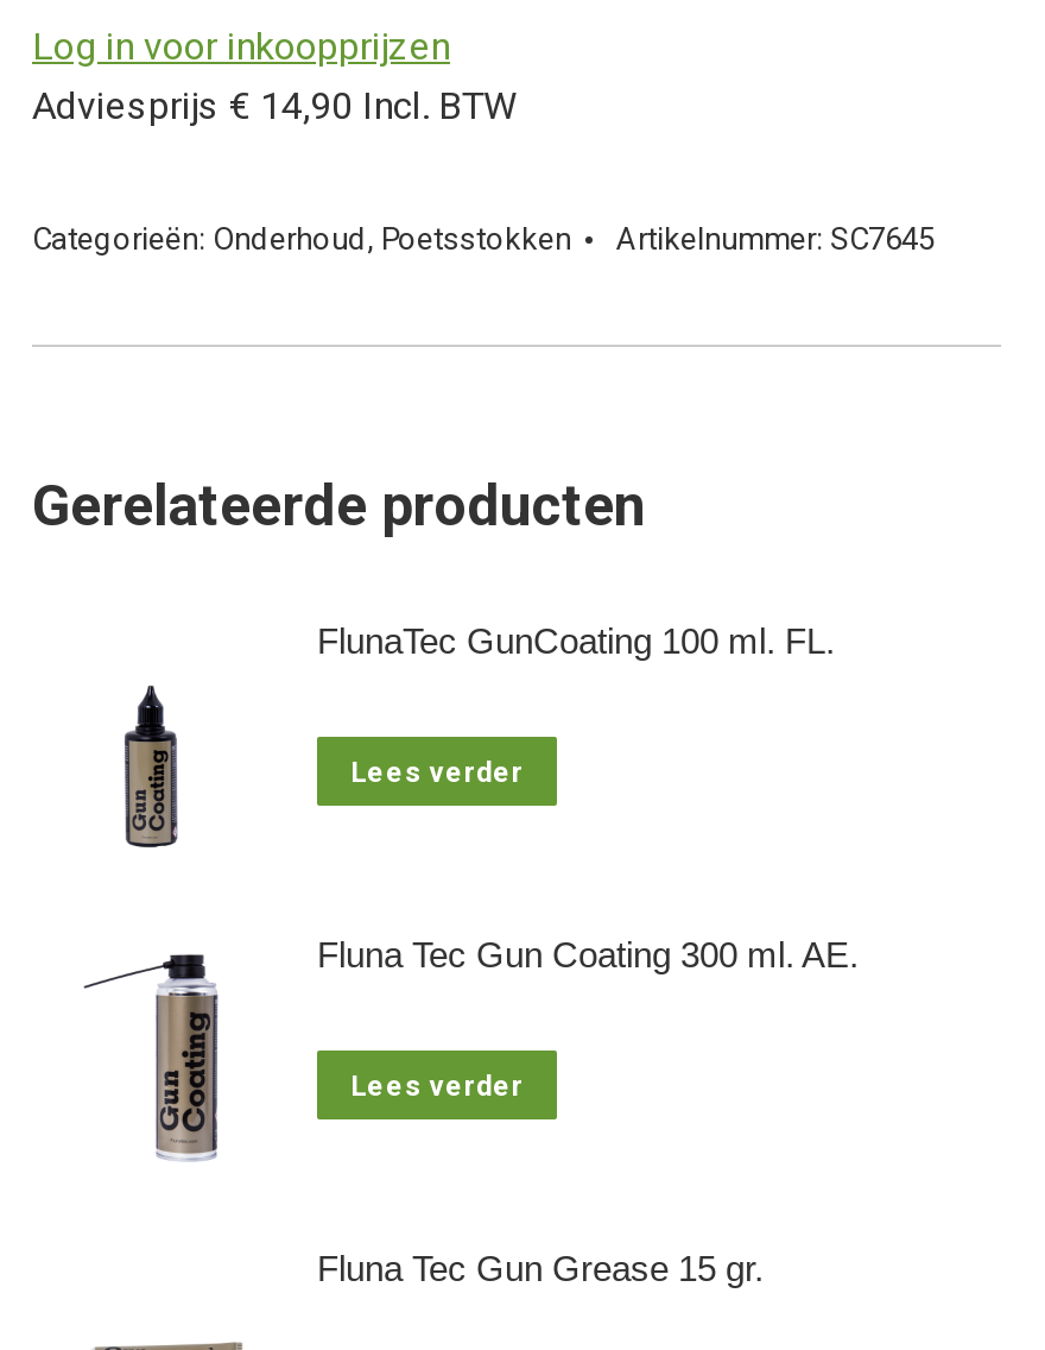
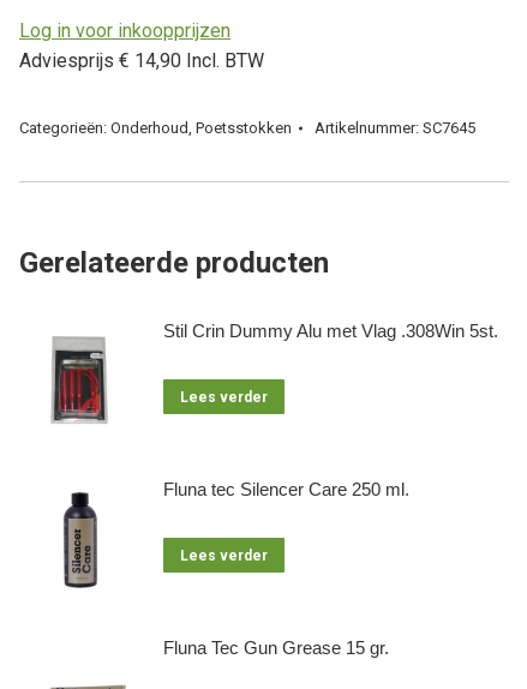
- FlunaTec GunCoating 100 ml. FL.
+ Stil Crin Dummy Alu met Vlag .308Win 5st.

- [image]
+ [image]

- Fluna Tec Gun Coating 300 ml. AE.
+ Fluna tec Silencer Care 250 ml.

- [image]
+ [image]
